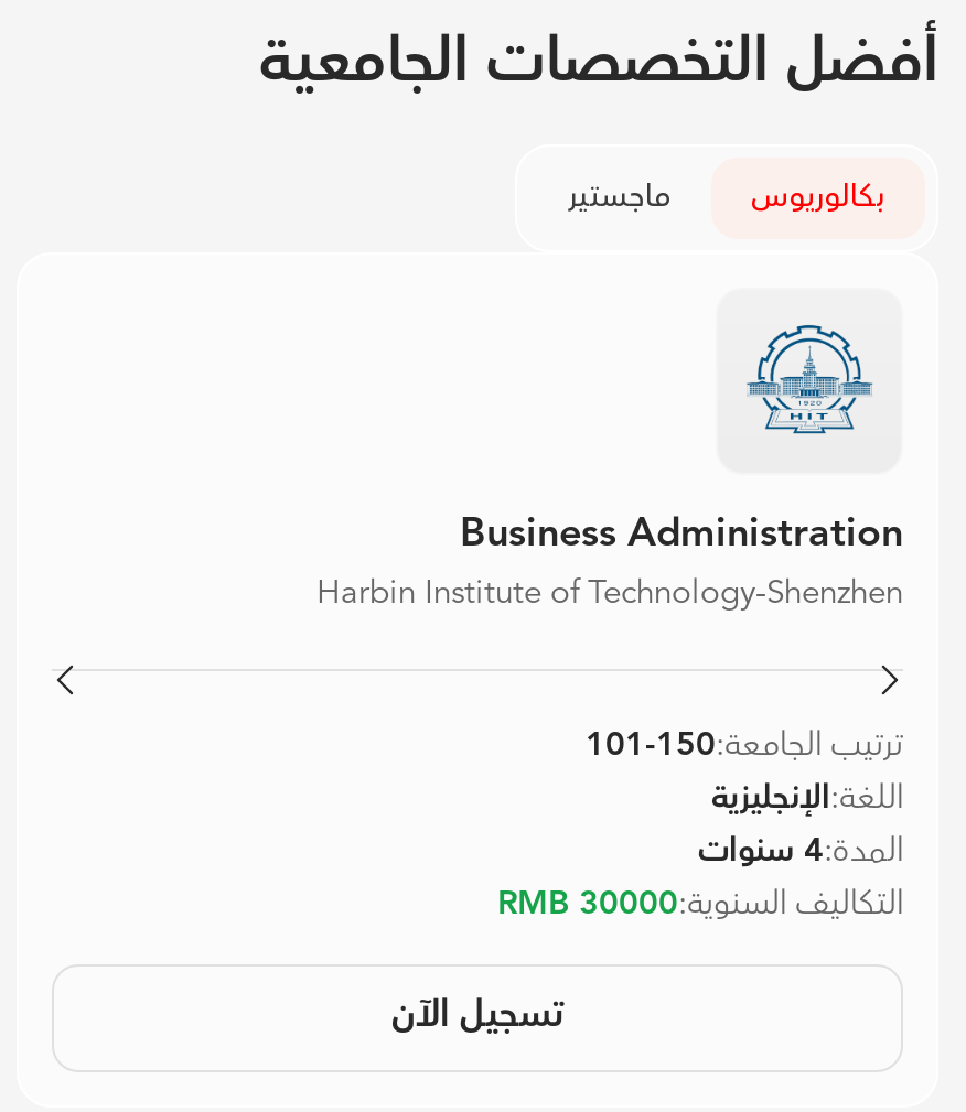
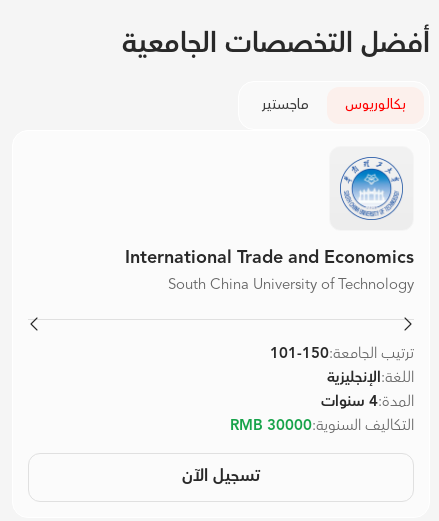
- [image]
- Business Administration
- Harbin Institute of Technology-Shenzhen
+ [image]
+ International Trade and Economics
+ South China University of Technology
